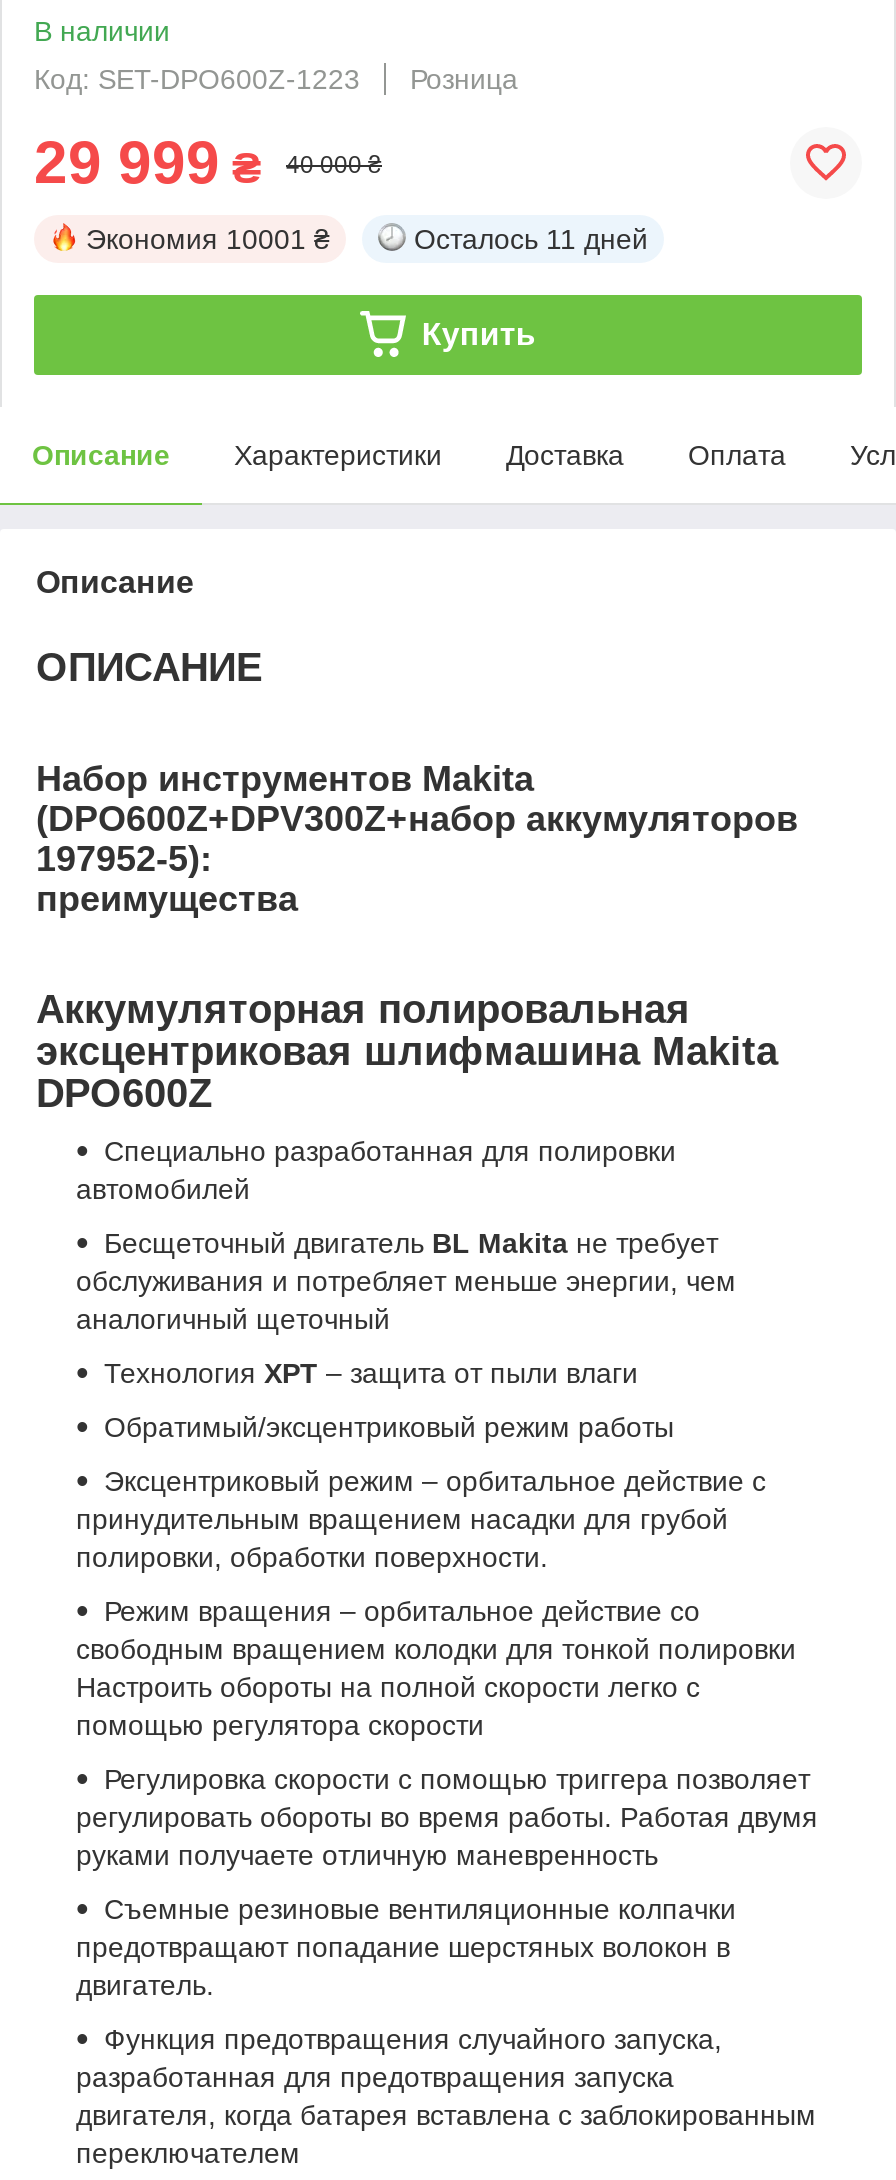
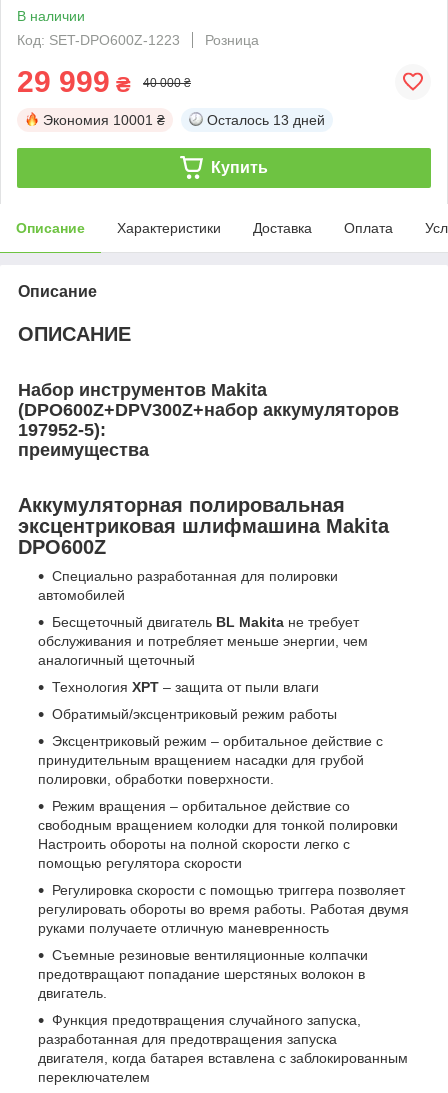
- Осталось 11 дней
+ Осталось 13 дней
